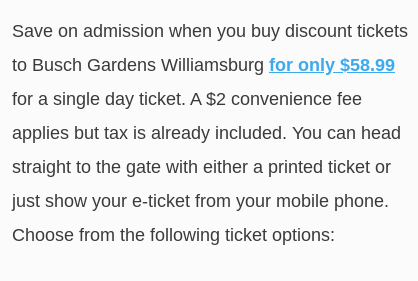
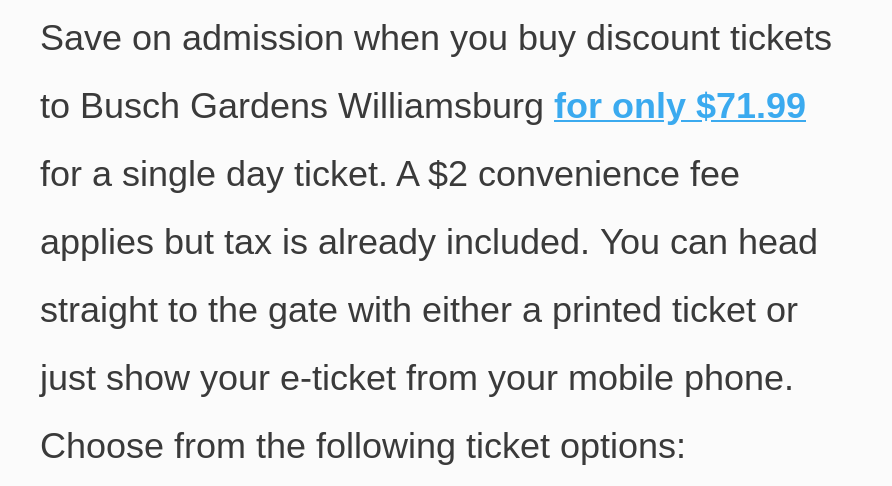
- to Busch Gardens Williamsburg for only $58.99
+ to Busch Gardens Williamsburg for only $71.99
